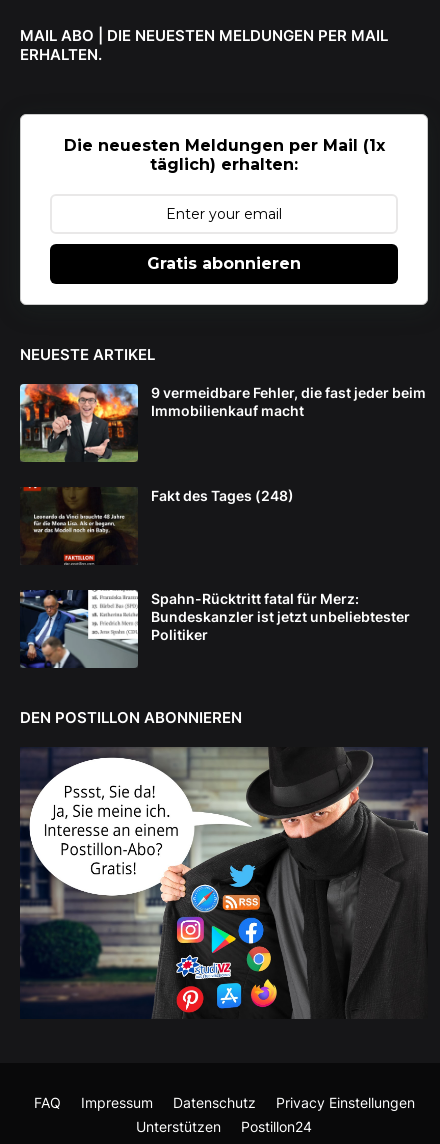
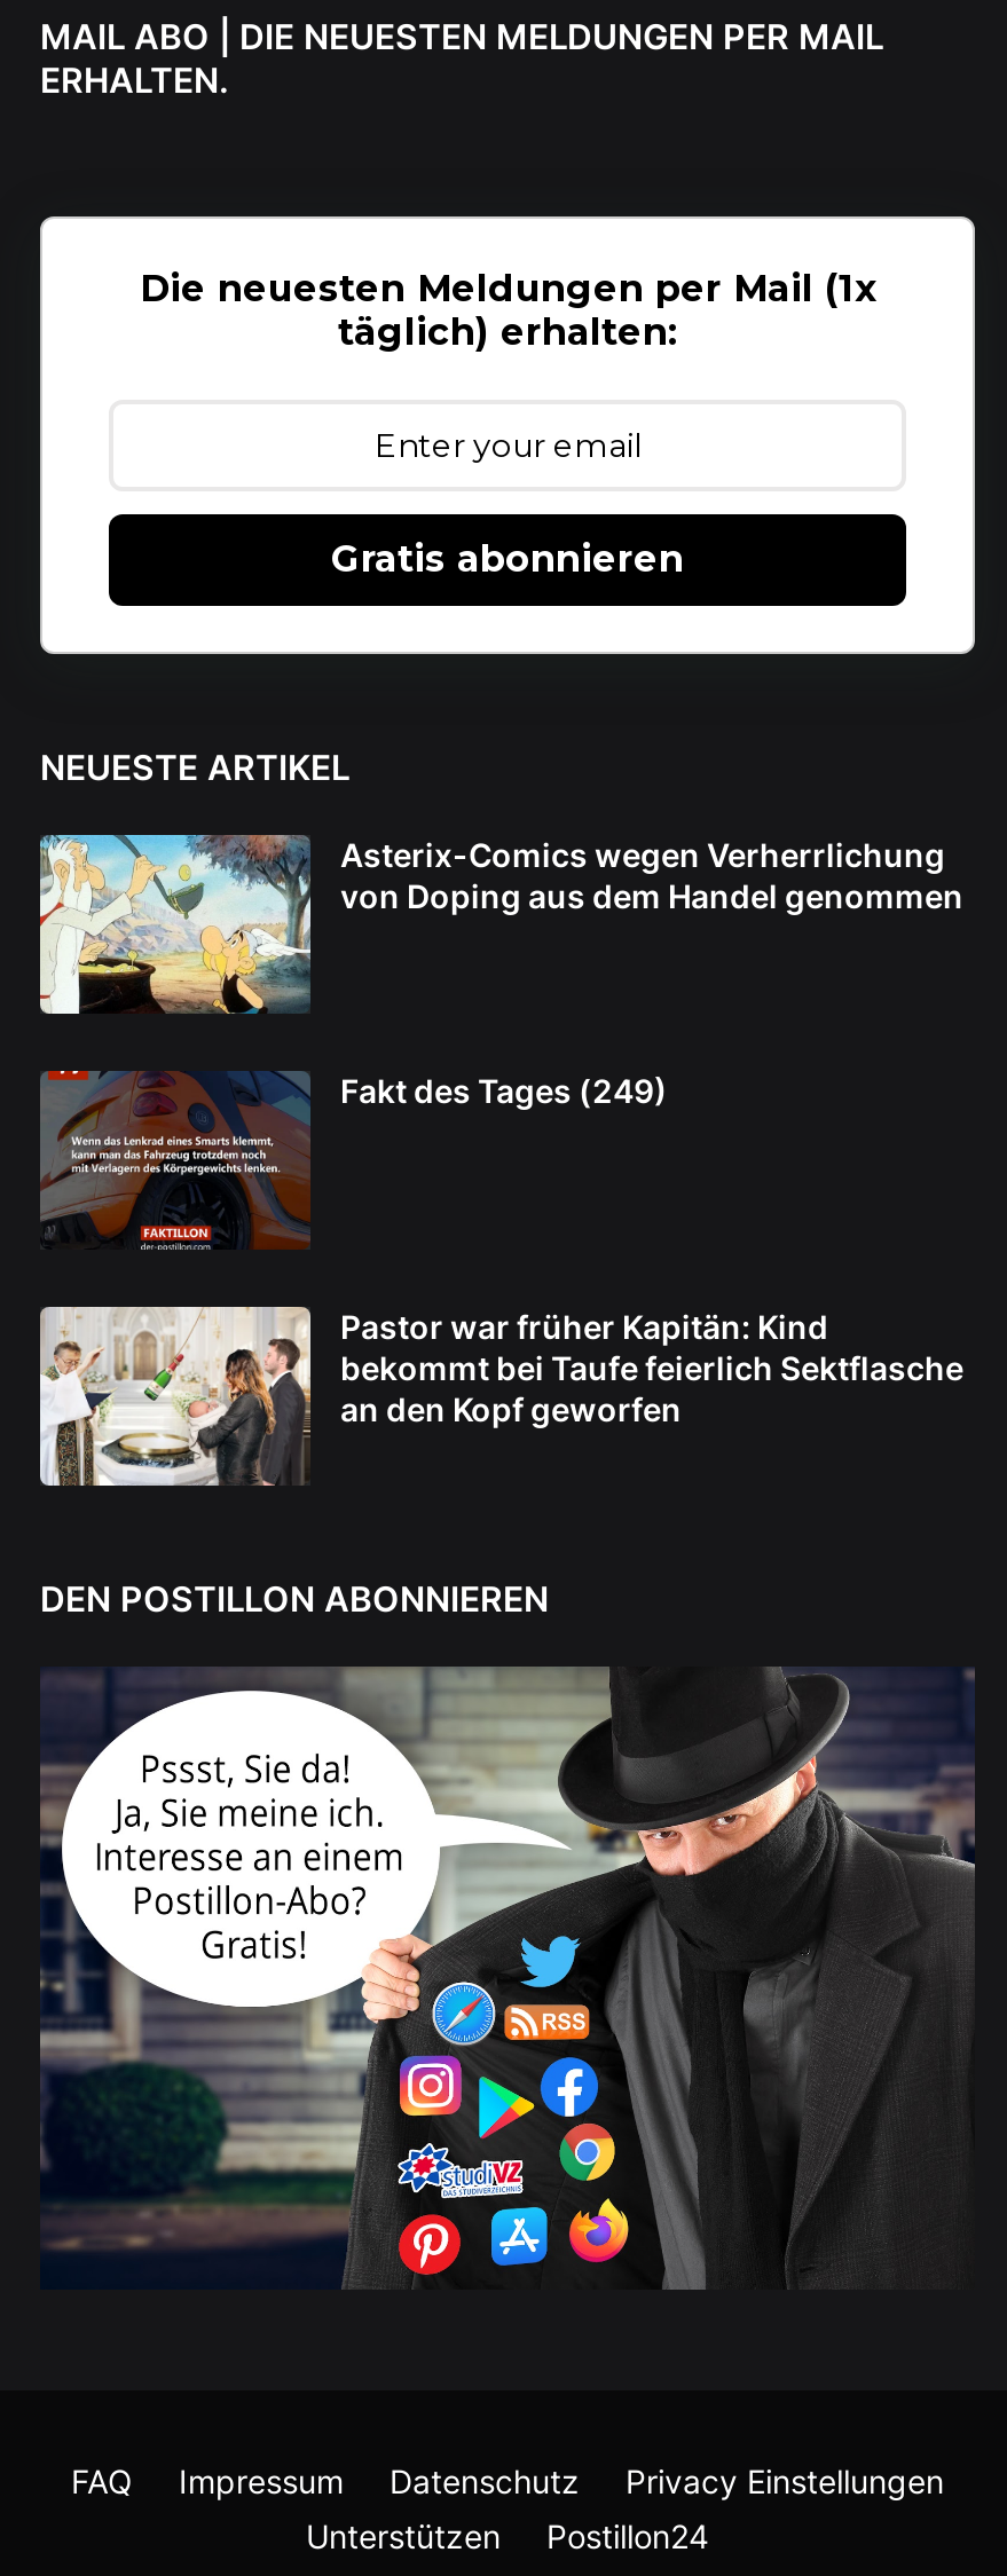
- [image]
- 9 vermeidbare Fehler, die fast jeder beim
- Immobilienkauf macht
+ [image]
+ Asterix-Comics wegen Verherrlichung
+ von Doping aus dem Handel genommen

- [image]
- Fakt des Tages (248)
+ [image]
+ Fakt des Tages (249)

- [image]
- Spahn-Rücktritt fatal für Merz:
- Bundeskanzler ist jetzt unbeliebtester
- Politiker
+ [image]
+ Pastor war früher Kapitän: Kind
+ bekommt bei Taufe feierlich Sektflasche
+ an den Kopf geworfen
